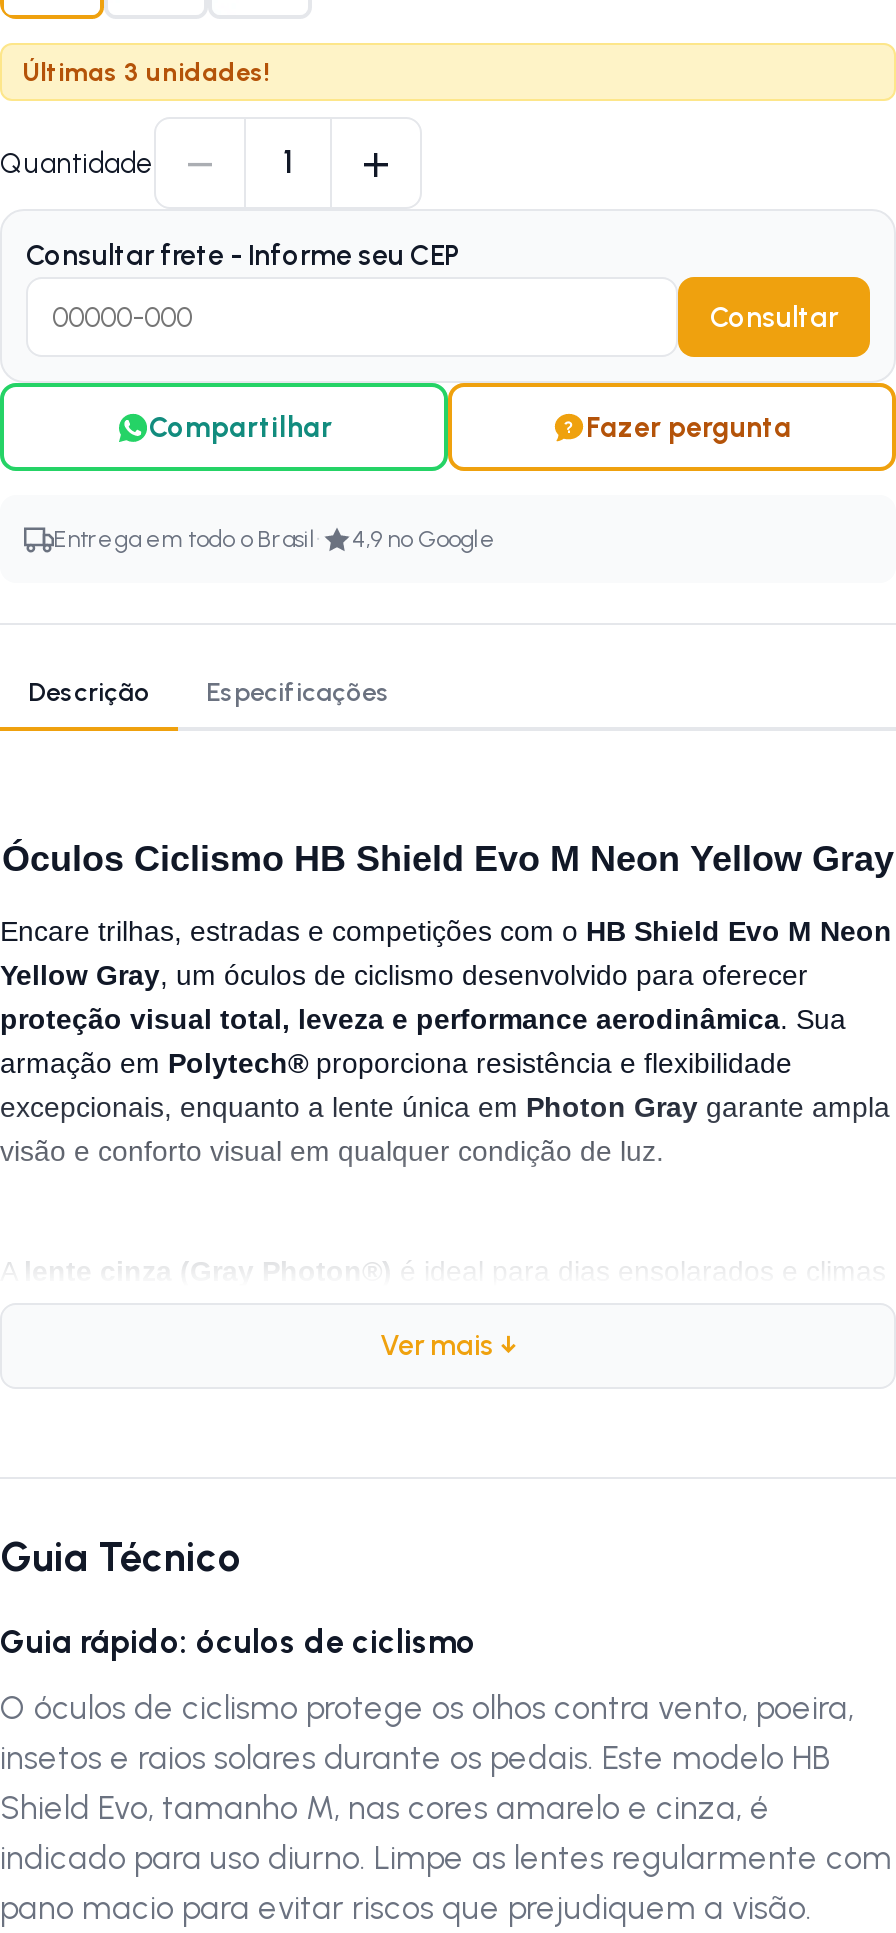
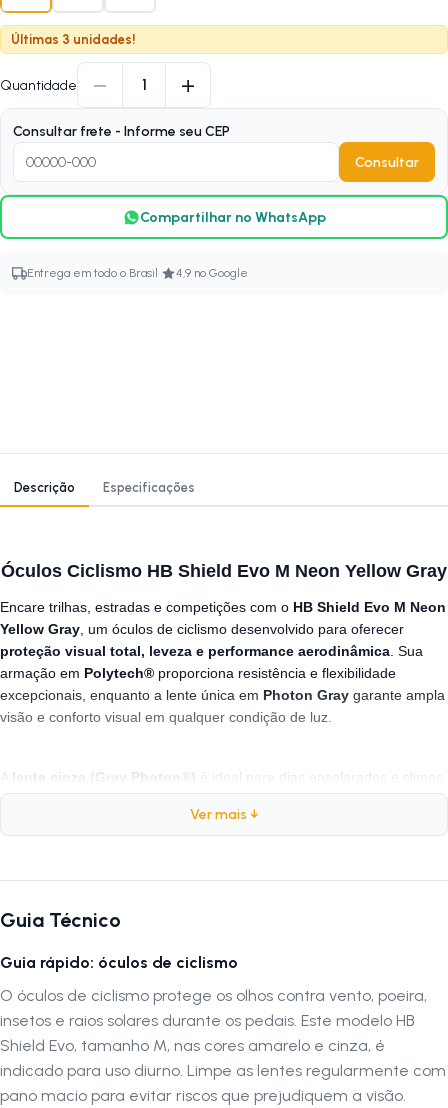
- Compartilhar
- Fazer pergunta
+ Compartilhar no WhatsApp
